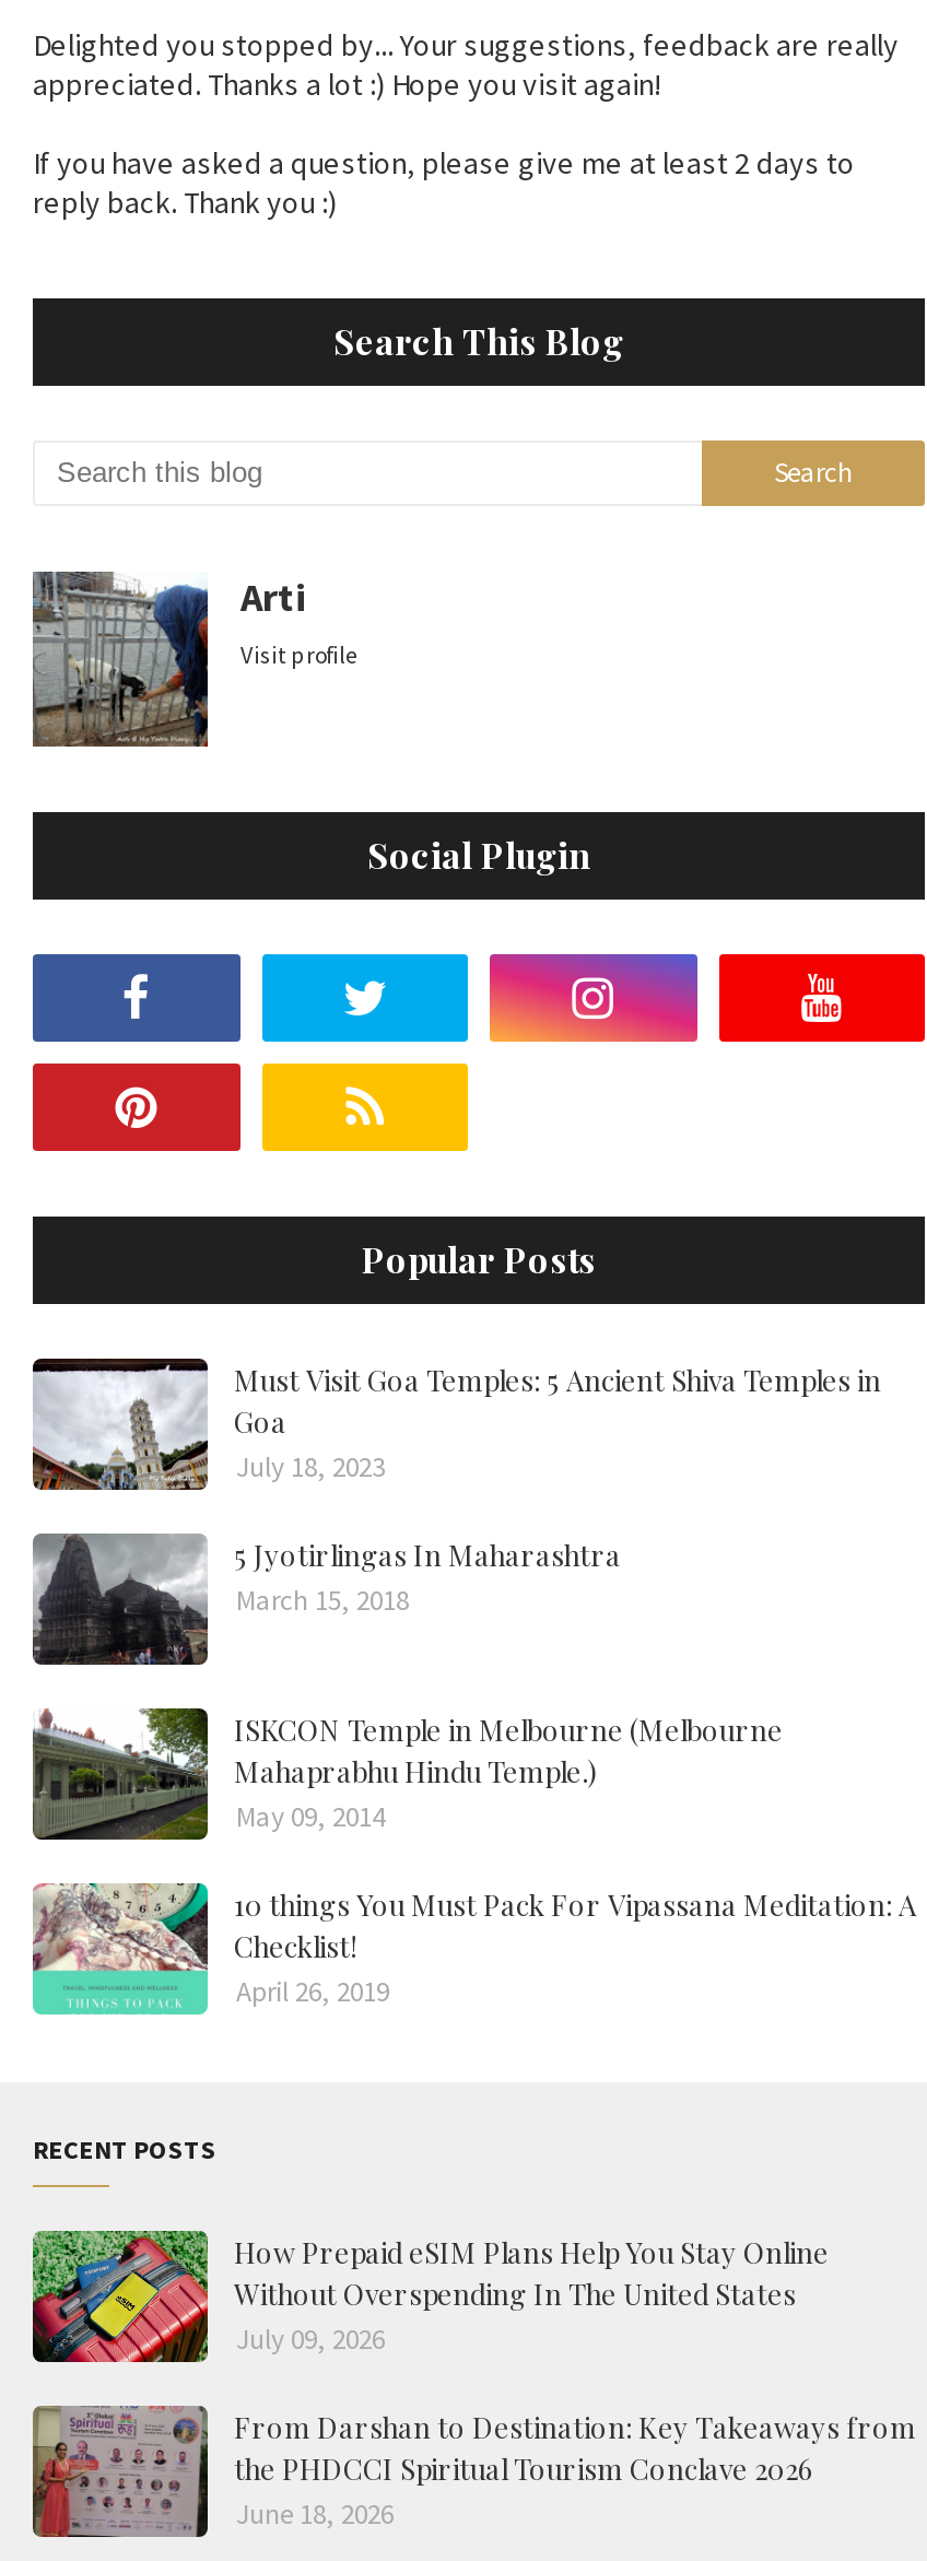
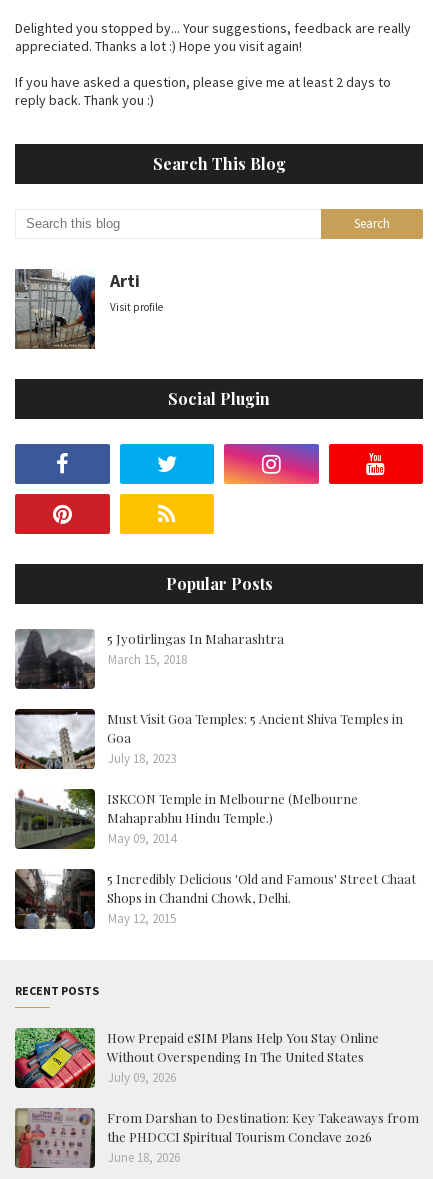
moved down: [image] | Must Visit Goa Temples: 5 Ancient Shiva Temples in | Goa | July 18, 2023

moved up: [image] | 5 Jyotirlingas In Maharashtra | March 15, 2018

- [image]
- 10 things You Must Pack For Vipassana Meditation: A
- Checklist!
- April 26, 2019
+ [image]
+ 5 Incredibly Delicious 'Old and Famous' Street Chaat
+ Shops in Chandni Chowk, Delhi.
+ May 12, 2015
